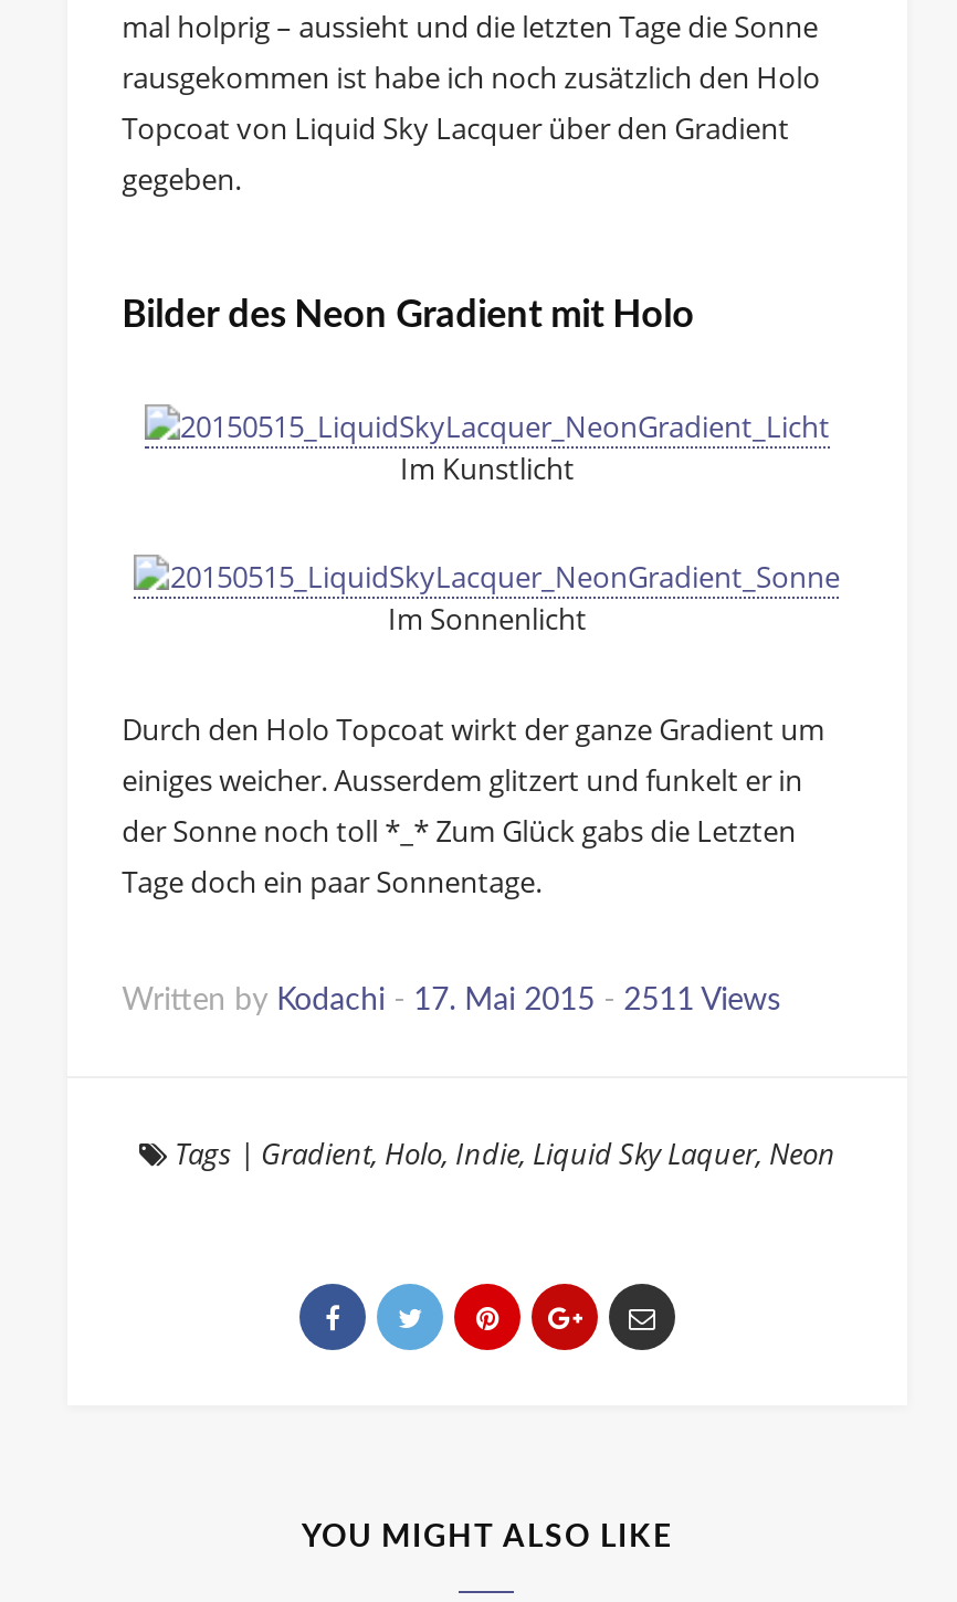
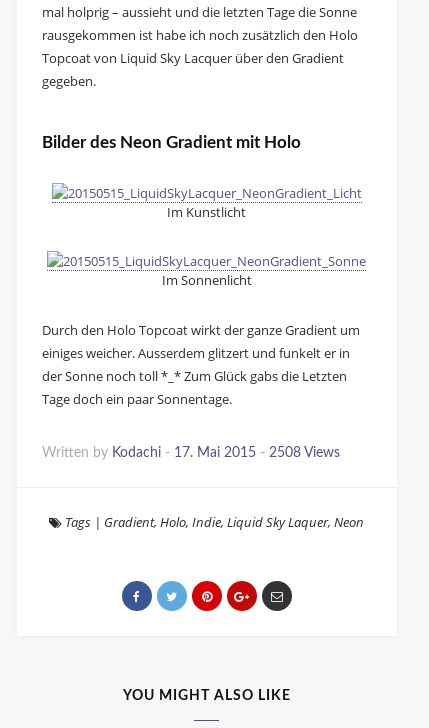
- Written by Kodachi - 17. Mai 2015 - 2511 Views
+ Written by Kodachi - 17. Mai 2015 - 2508 Views
